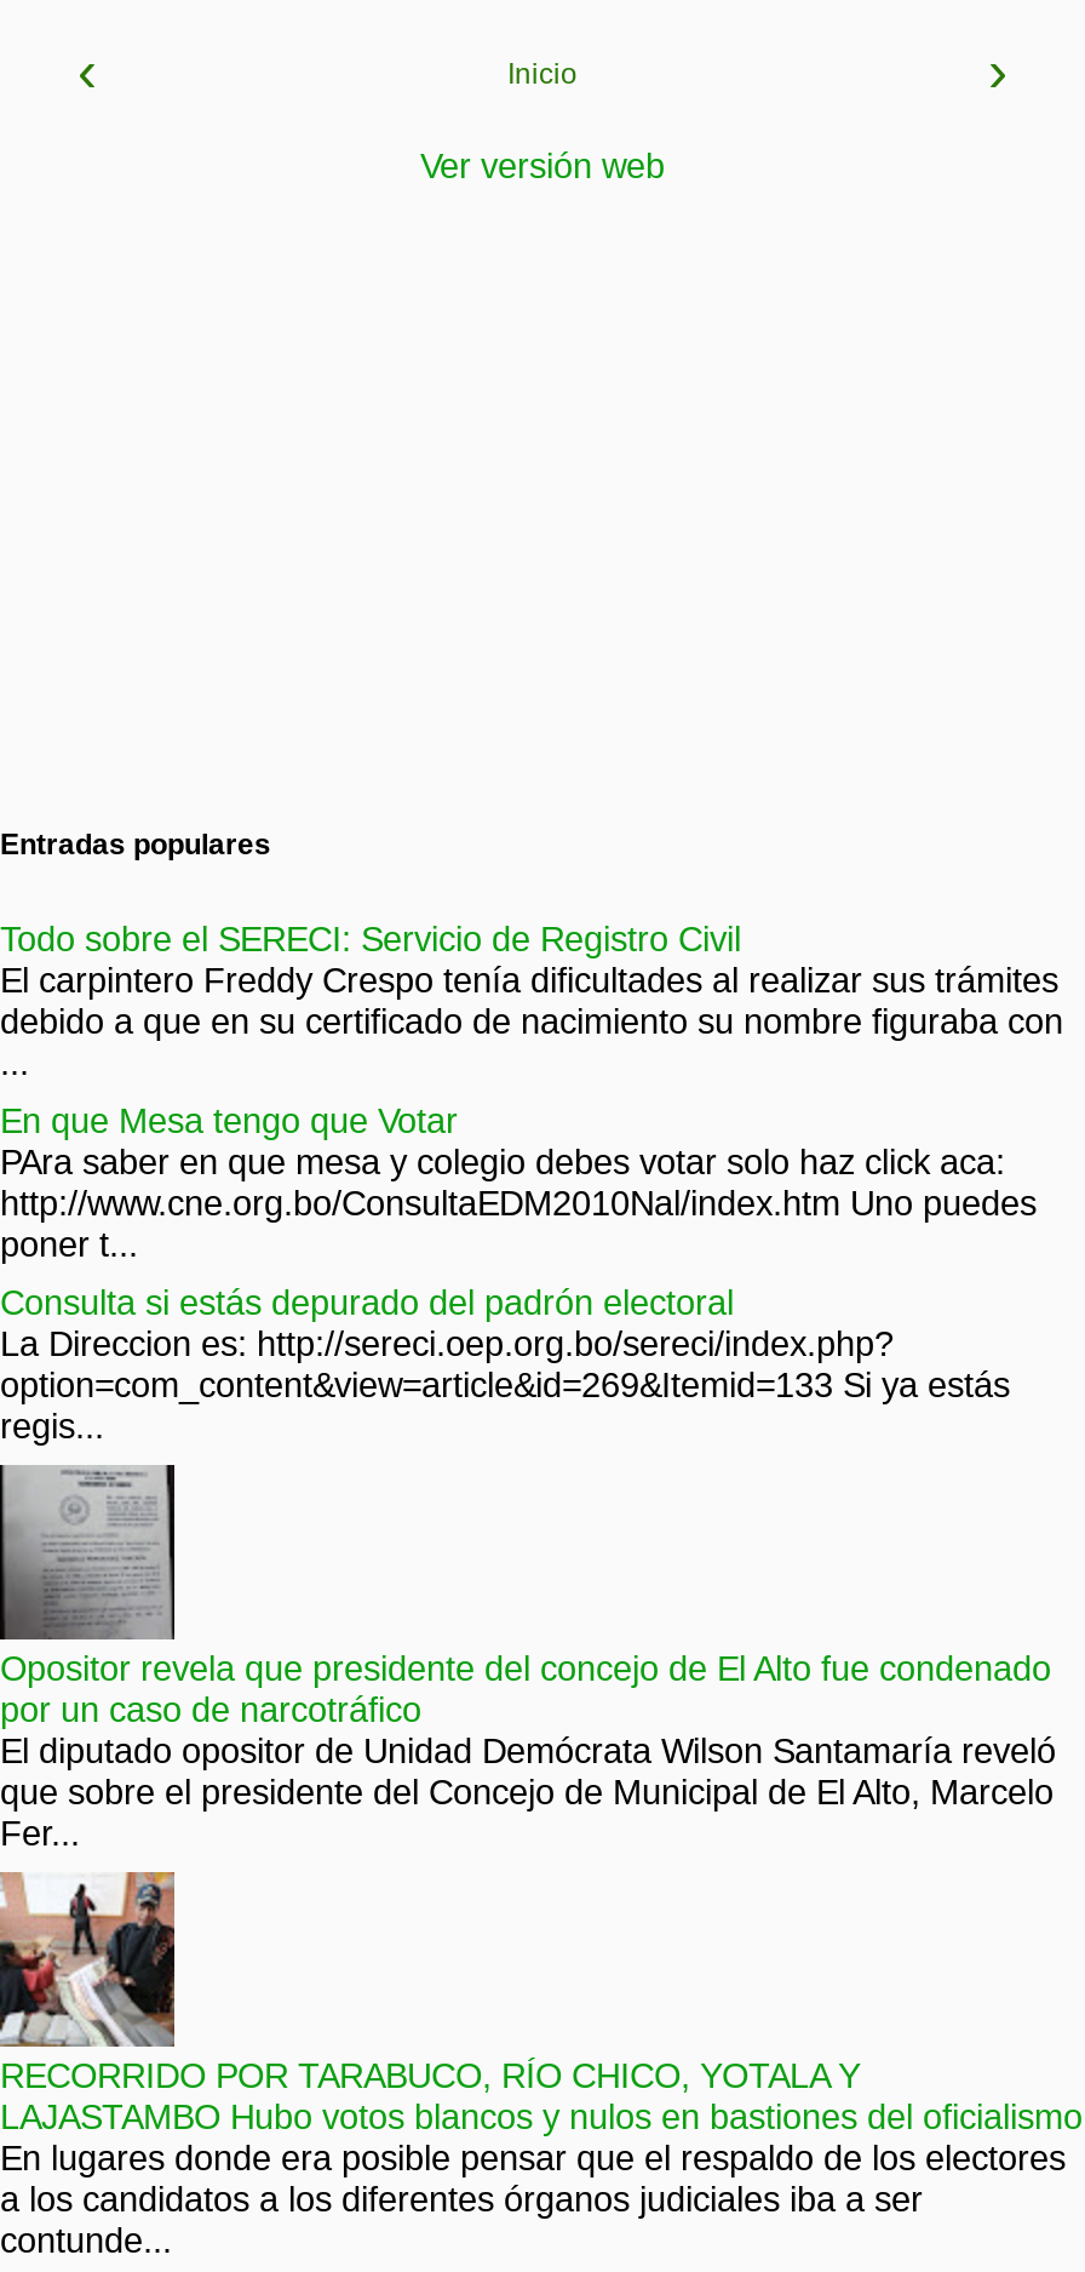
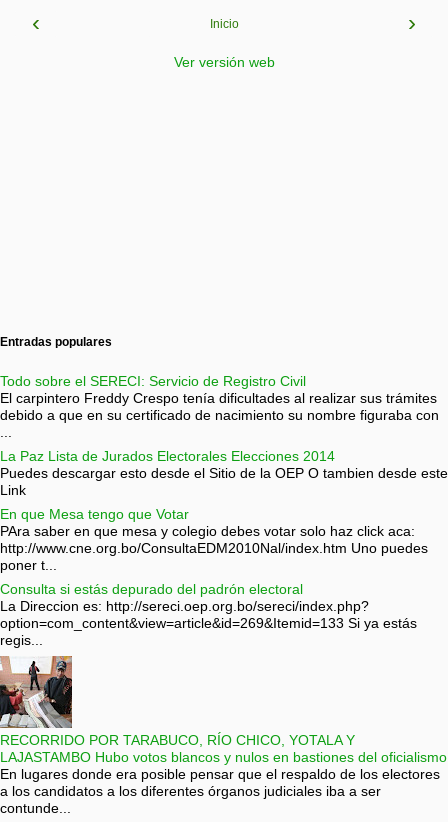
+ La Paz Lista de Jurados Electorales Elecciones 2014
+ Puedes descargar esto desde el Sitio de la OEP O tambien desde este
+ Link

moved down: En que Mesa tengo que Votar | PAra saber en que mesa y colegio debes votar solo haz click aca: | http://www.cne.org.bo/ConsultaEDM2010Nal/index.htm Uno puedes | poner t... | Consulta si estás depurado del padrón electoral | La Direccion es: http://sereci.oep.org.bo/sereci/index.php? | option=com_content&view=article&id=269&Itemid=133 Si ya estás | regis...

- [image]
- Opositor revela que presidente del concejo de El Alto fue condenado
- por un caso de narcotráfico
- El diputado opositor de Unidad Demócrata Wilson Santamaría reveló
- que sobre el presidente del Concejo de Municipal de El Alto, Marcelo
- Fer...
